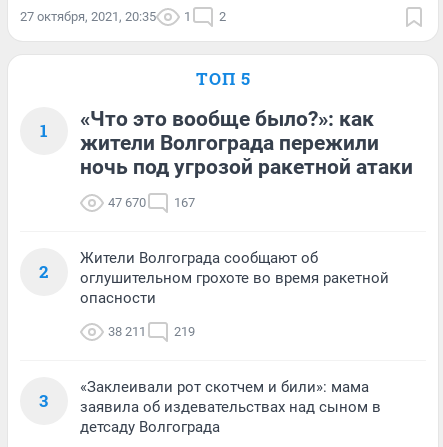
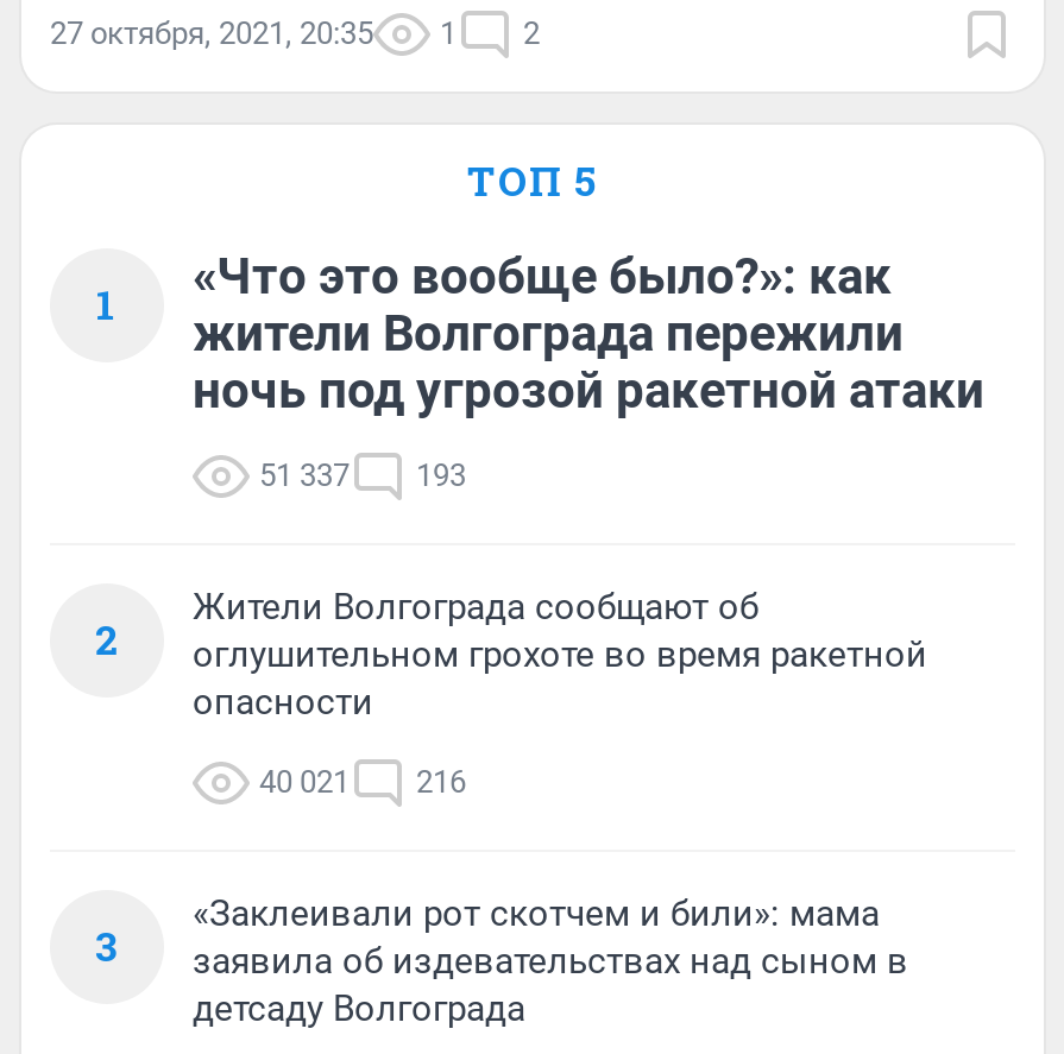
- 47 670
+ 51 337

- 167
+ 193

- 38 211
+ 40 021

- 219
+ 216
